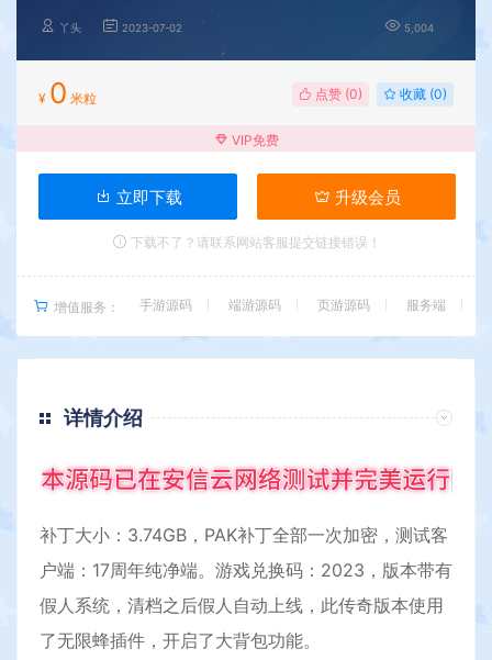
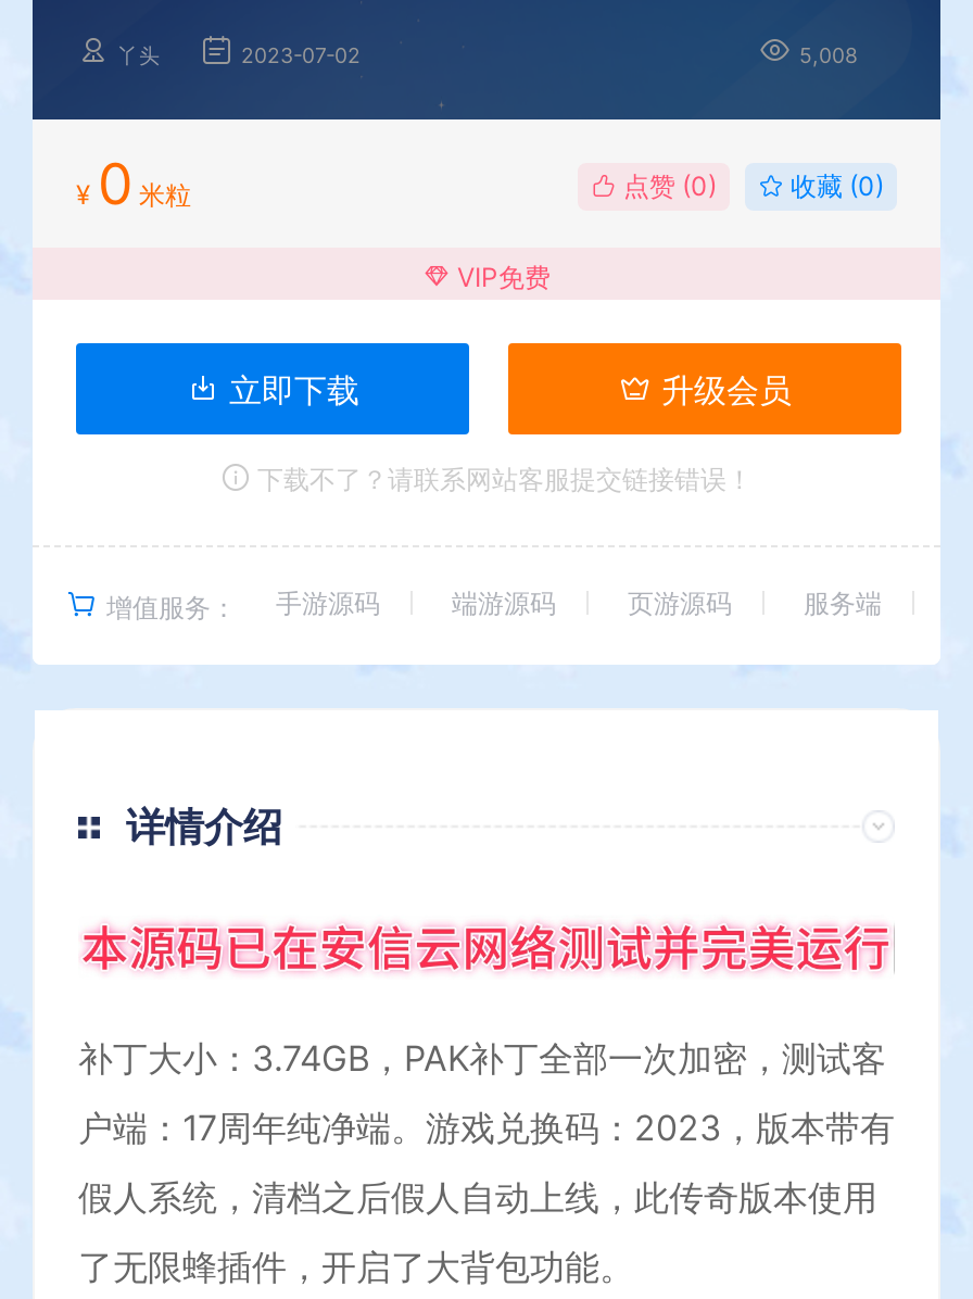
- 5,004
+ 5,008
